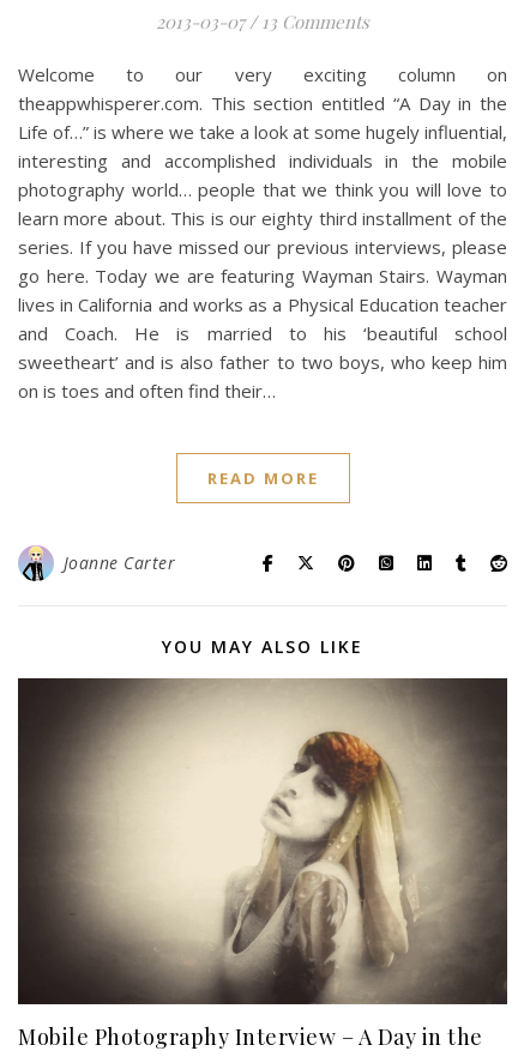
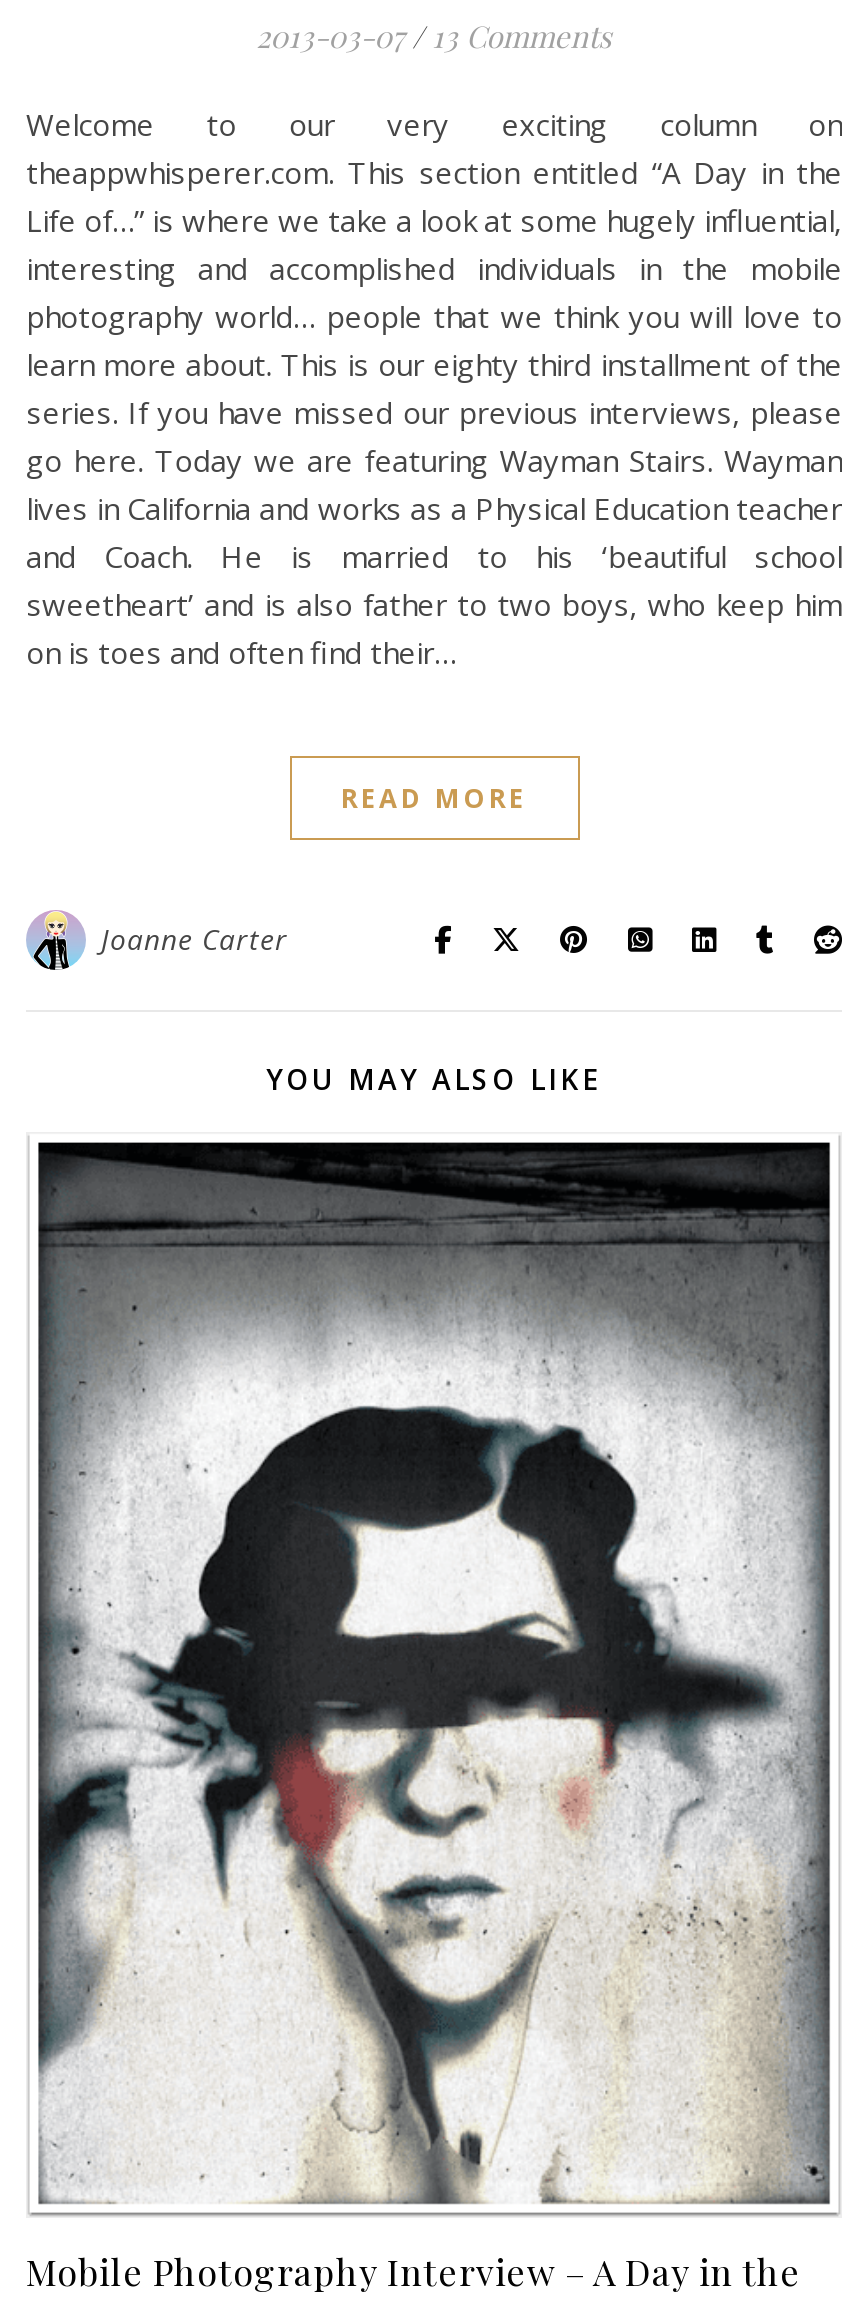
- [image]
+ [image]
